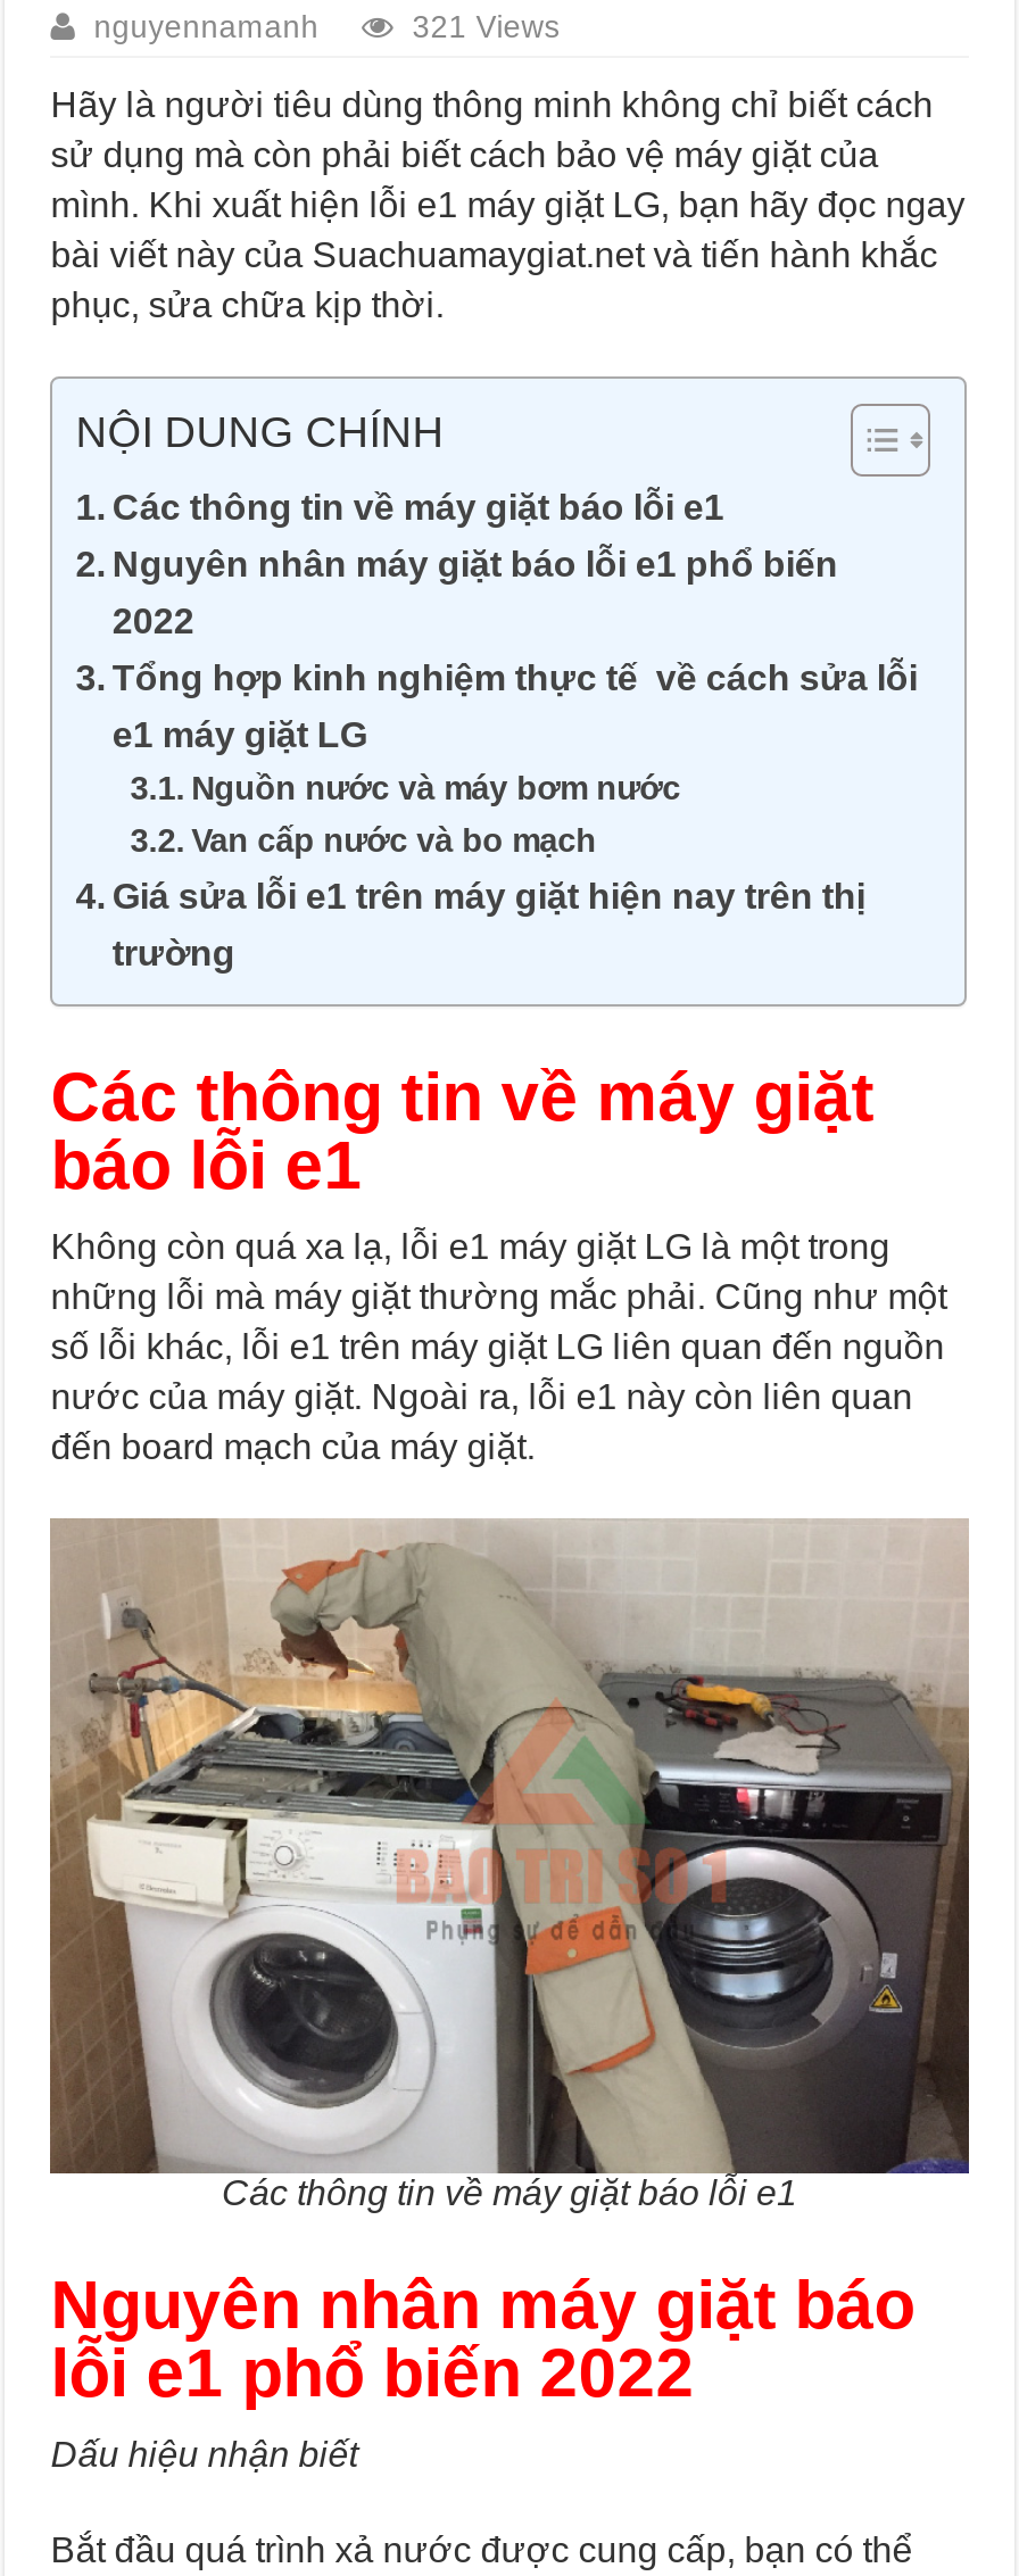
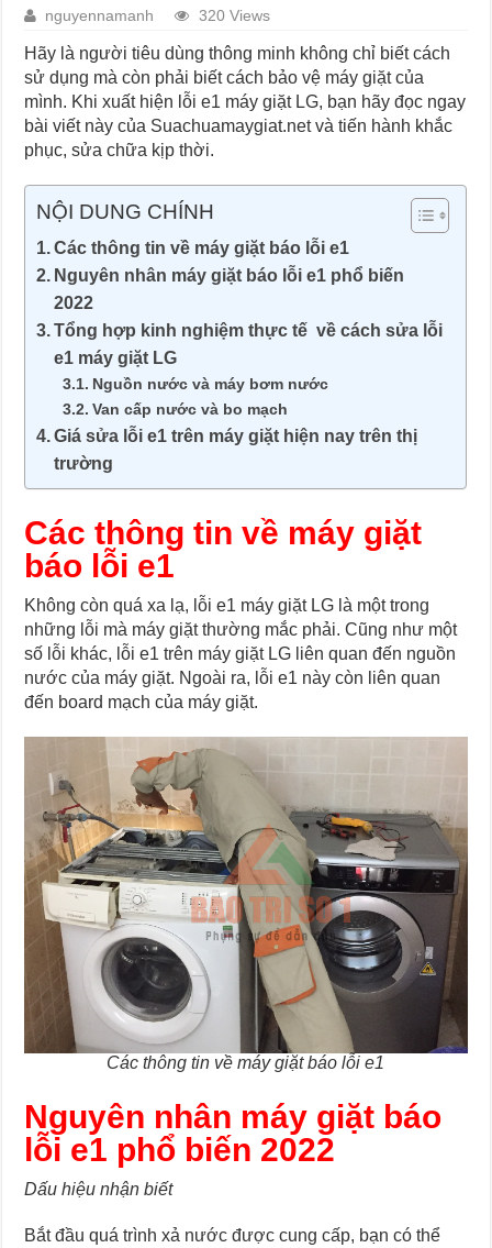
- 321 Views
+ 320 Views
